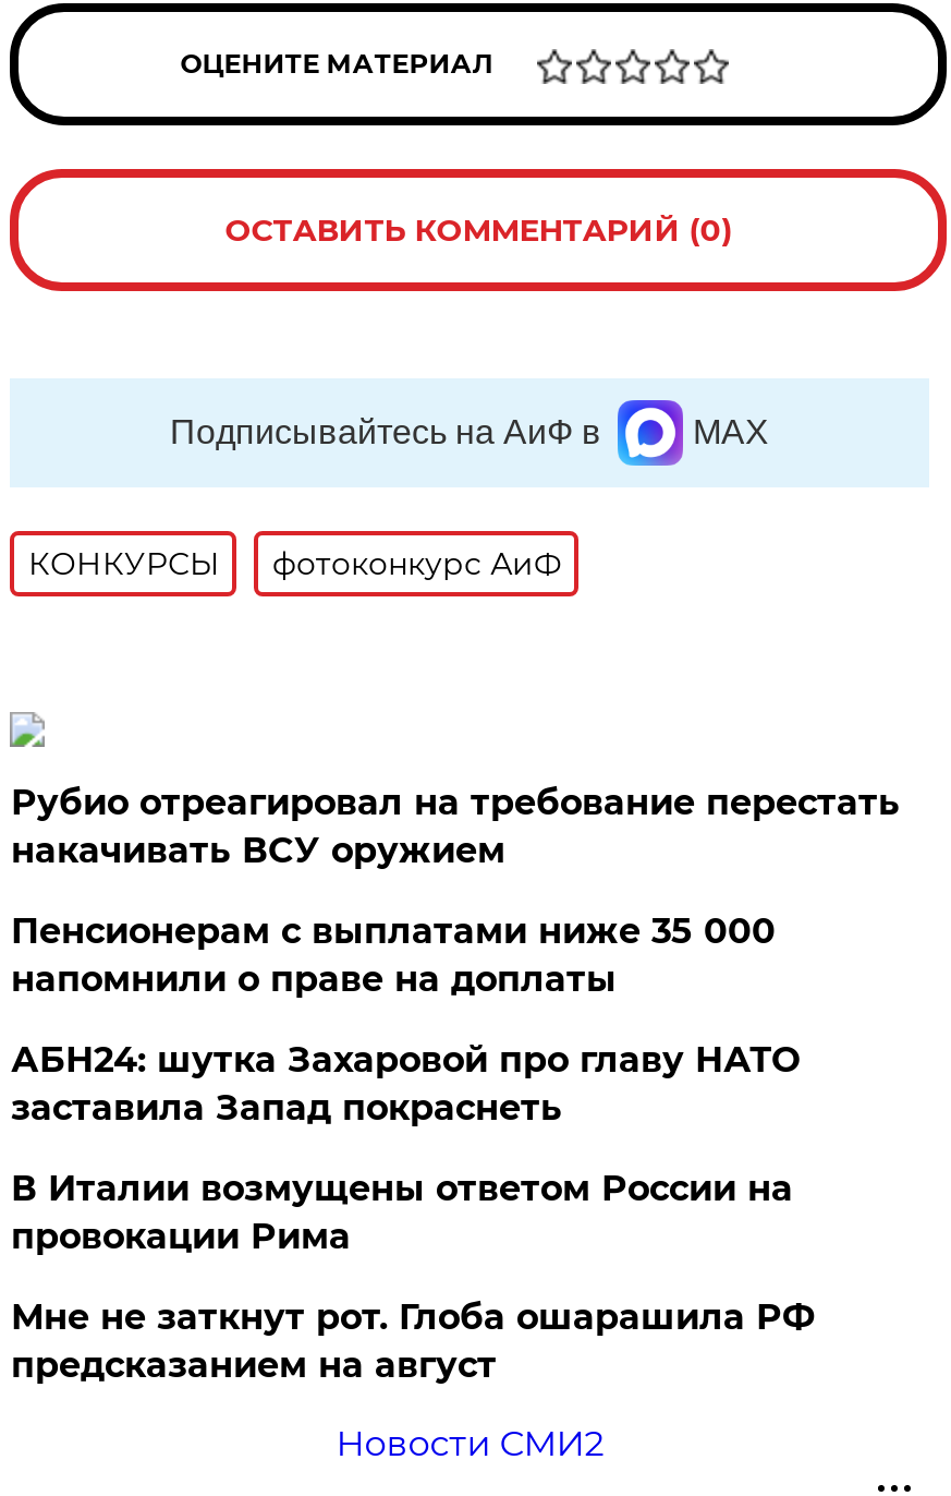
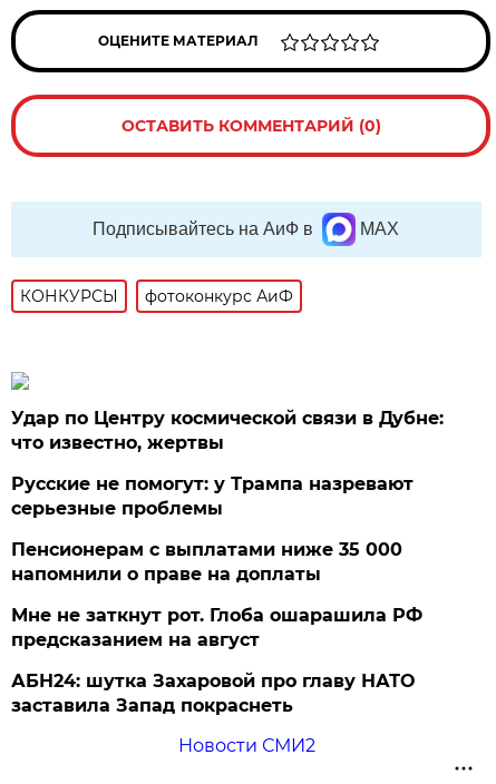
- Рубио отреагировал на требование перестать
- накачивать ВСУ оружием
+ Удар по Центру космической связи в Дубне:
+ что известно, жертвы
+ Русские не помогут: у Трампа назревают
+ серьезные проблемы

moved down: Пенсионерам с выплатами ниже 35 000 | напомнили о праве на доплаты

moved down: АБН24: шутка Захаровой про главу НАТО | заставила Запад покраснеть

- В Италии возмущены ответом России на
- провокации Рима

moved up: Мне не заткнут рот. Глоба ошарашила РФ | предсказанием на август
